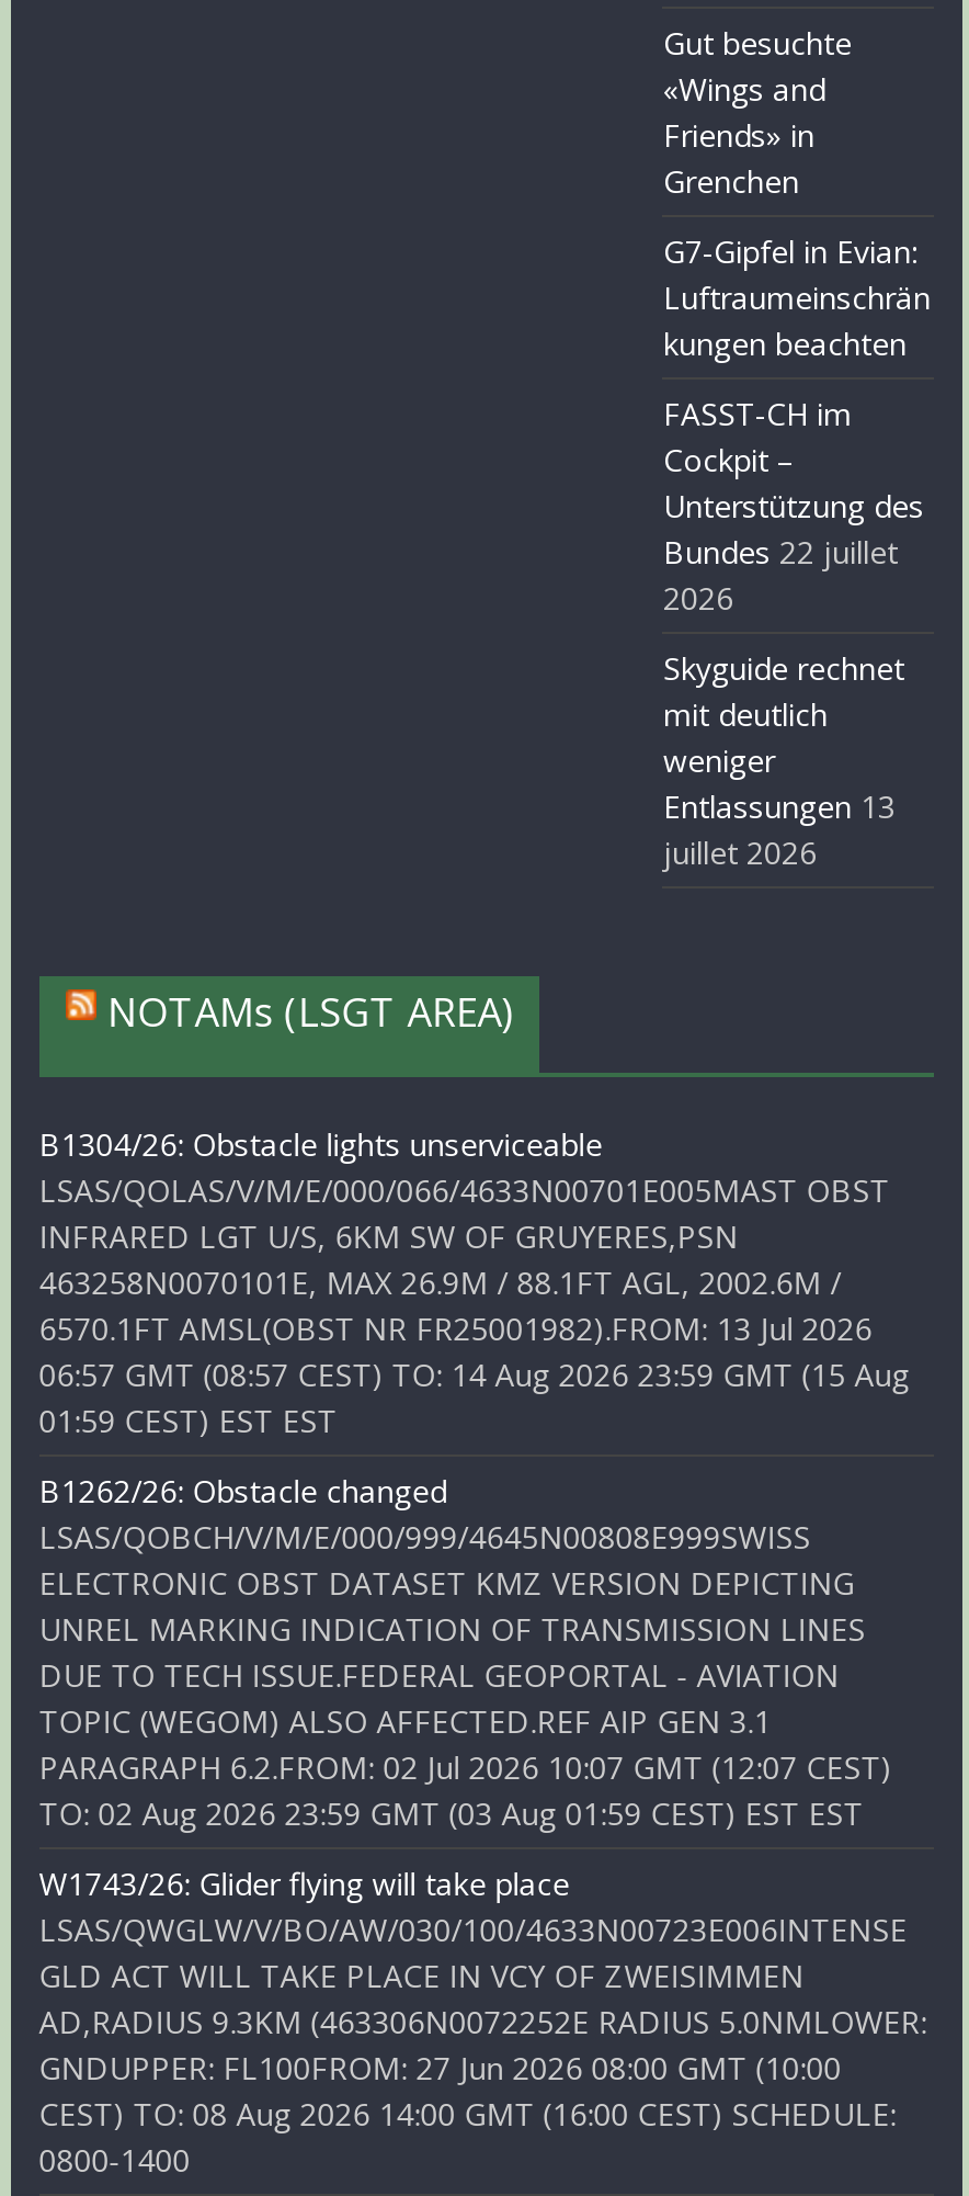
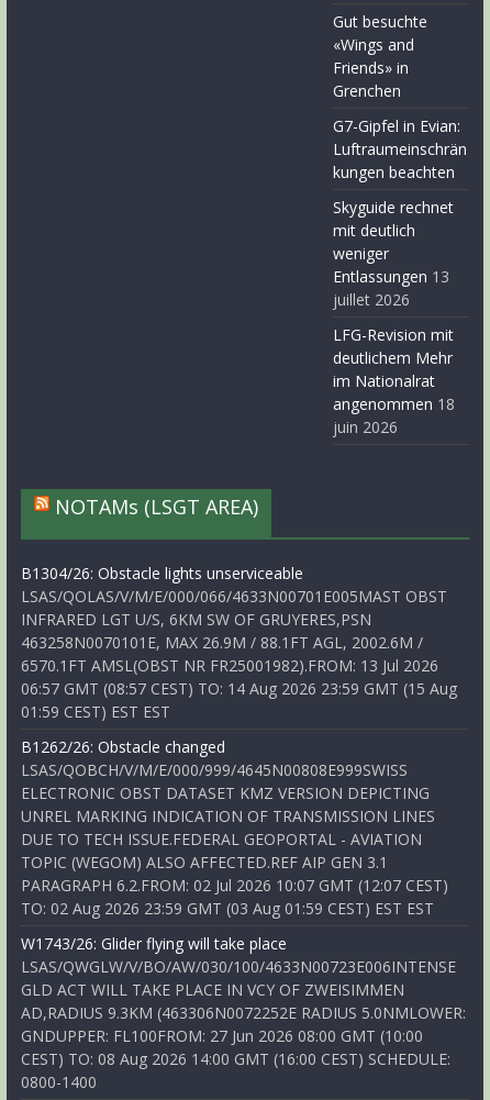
- FASST-CH im
- Cockpit –
- Unterstützung des
- Bundes 22 juillet
- 2026

moved up: Skyguide rechnet | mit deutlich | weniger | Entlassungen 13 | juillet 2026

+ LFG-Revision mit
+ deutlichem Mehr
+ im Nationalrat
+ angenommen 18
+ juin 2026
